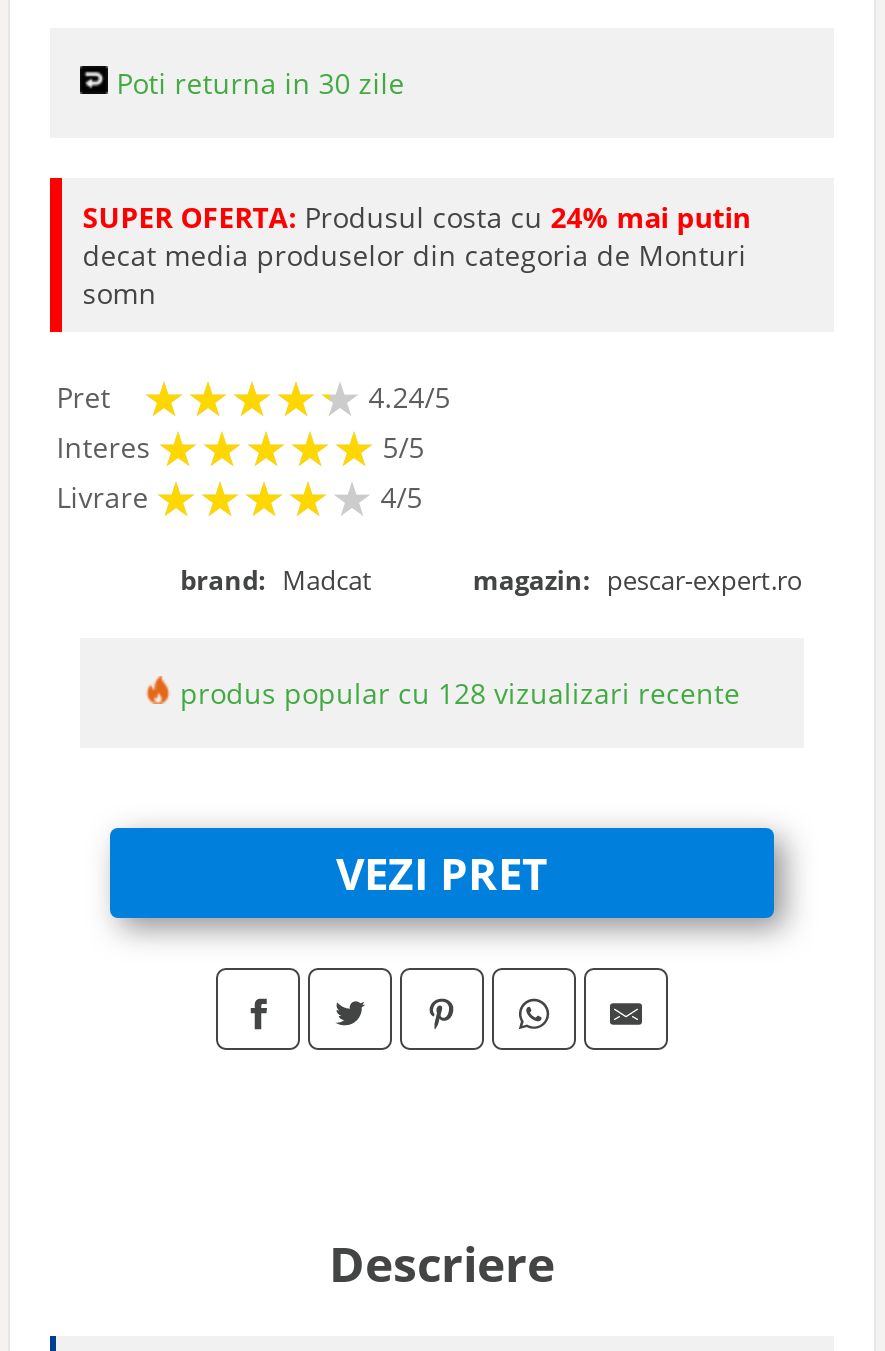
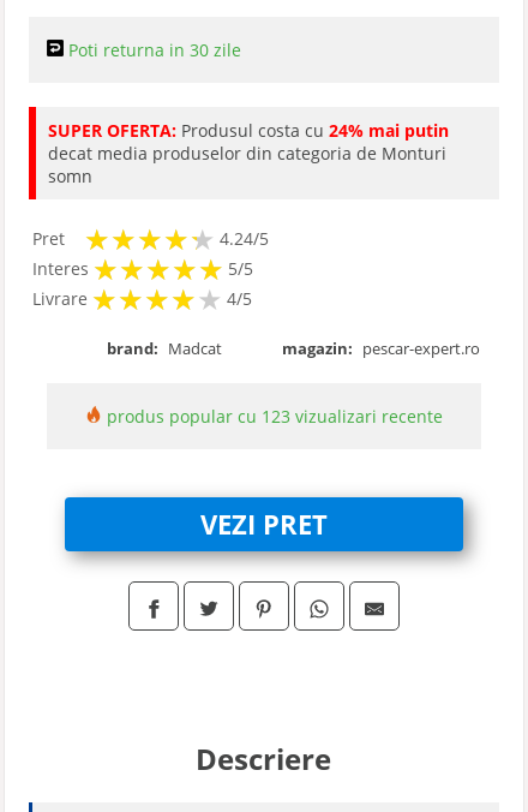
- produs popular cu 128 vizualizari recente
+ produs popular cu 123 vizualizari recente
